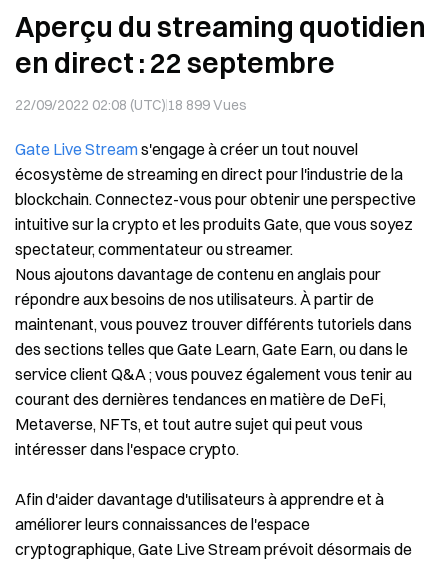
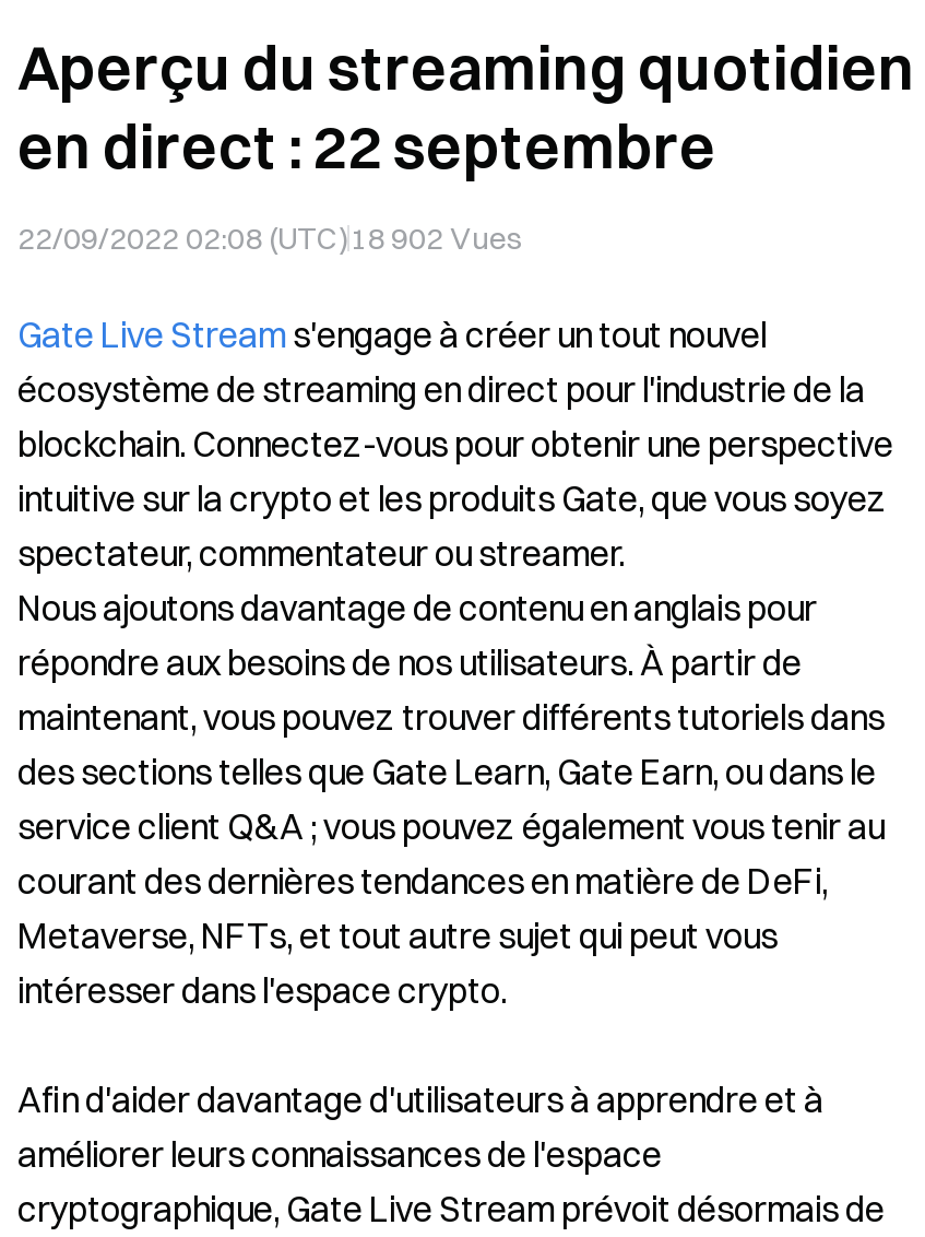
- 22/09/2022 02:08 (UTC)18 899 Vues
+ 22/09/2022 02:08 (UTC)18 902 Vues
